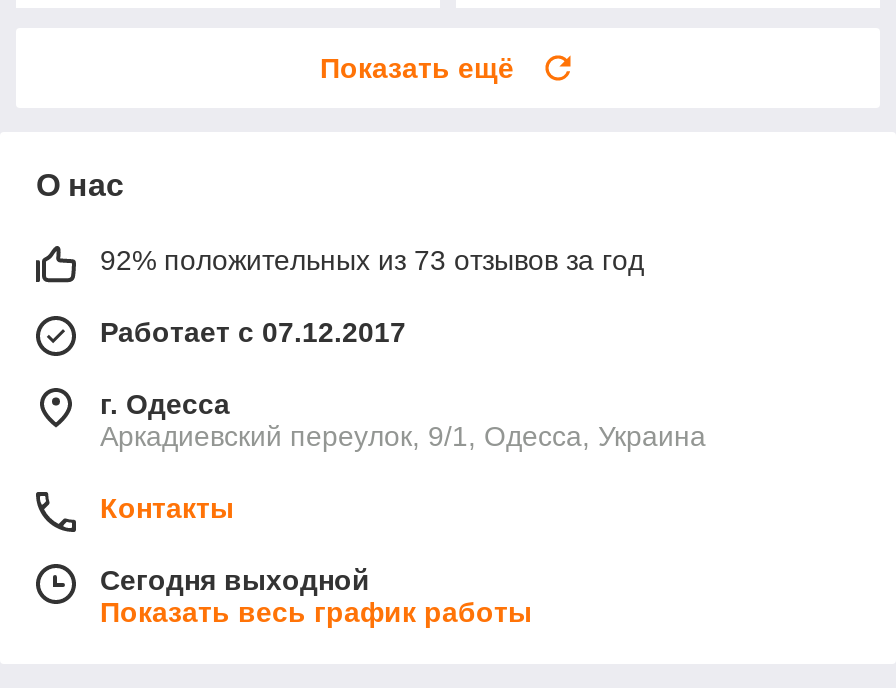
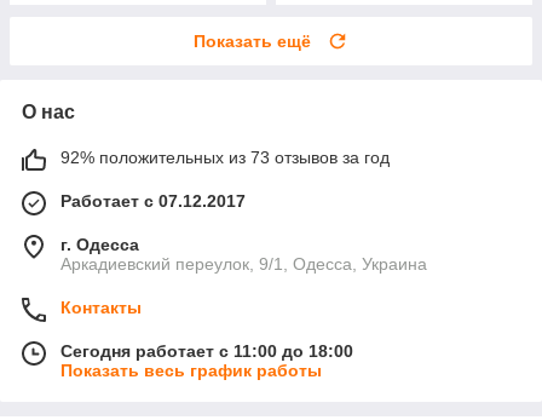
- Сегодня выходной
+ Сегодня работает с 11:00 до 18:00
